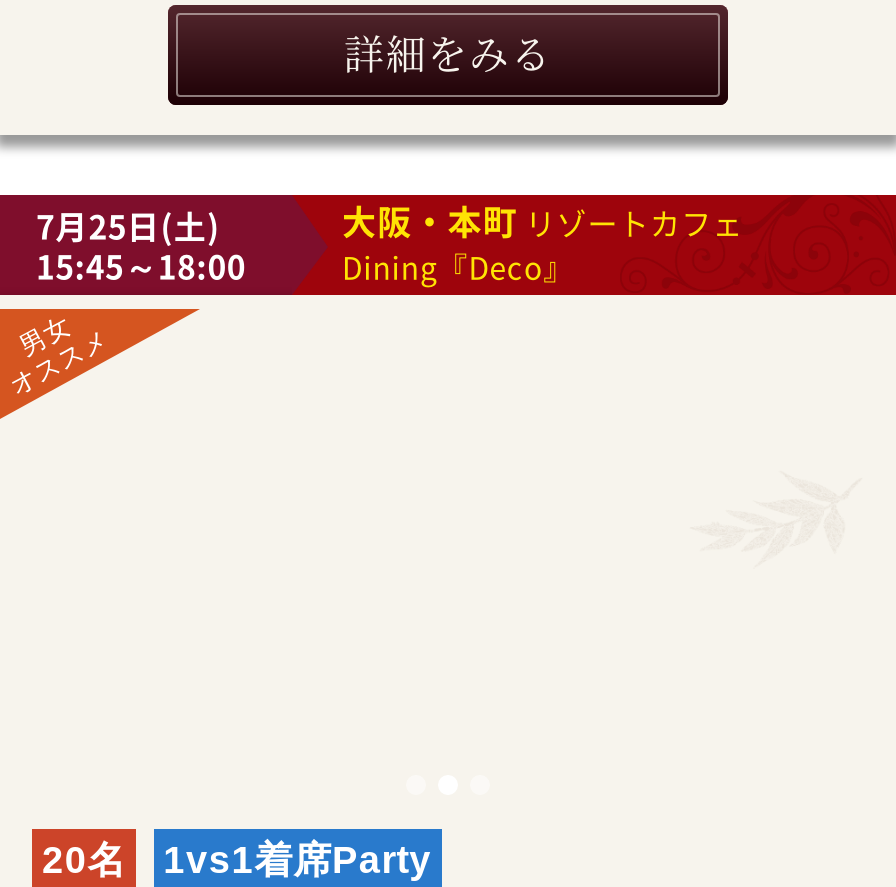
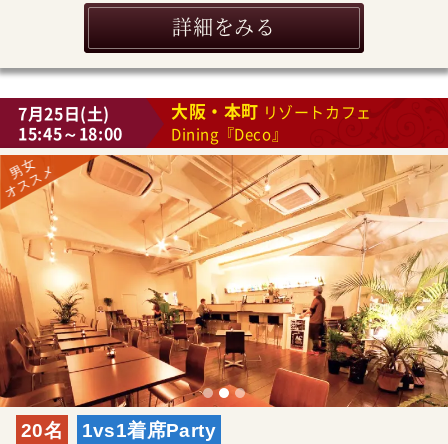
+ [image]
